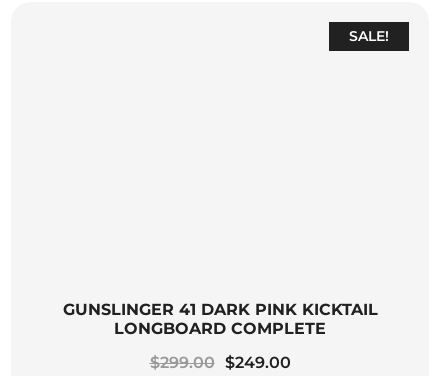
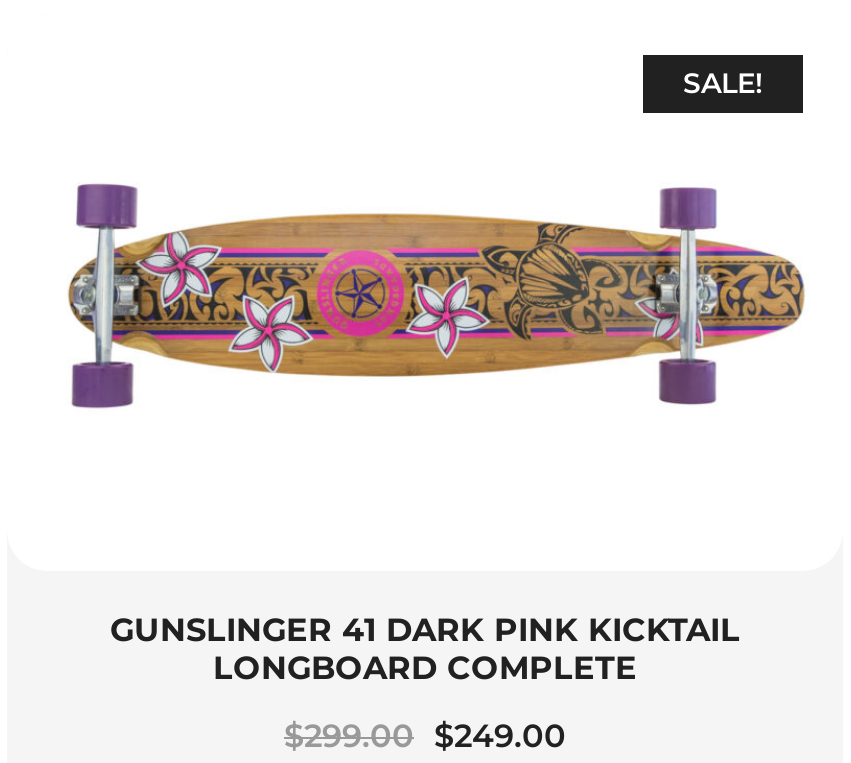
+ [image]
